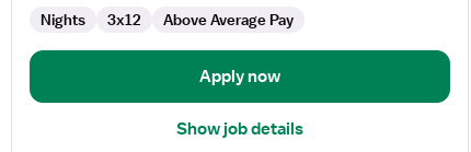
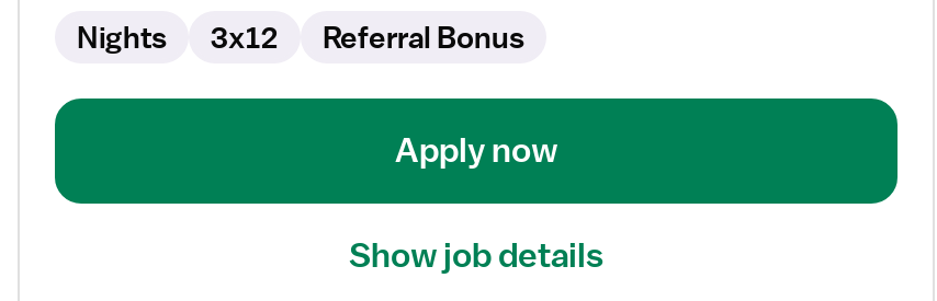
- Above Average Pay
+ Referral Bonus
